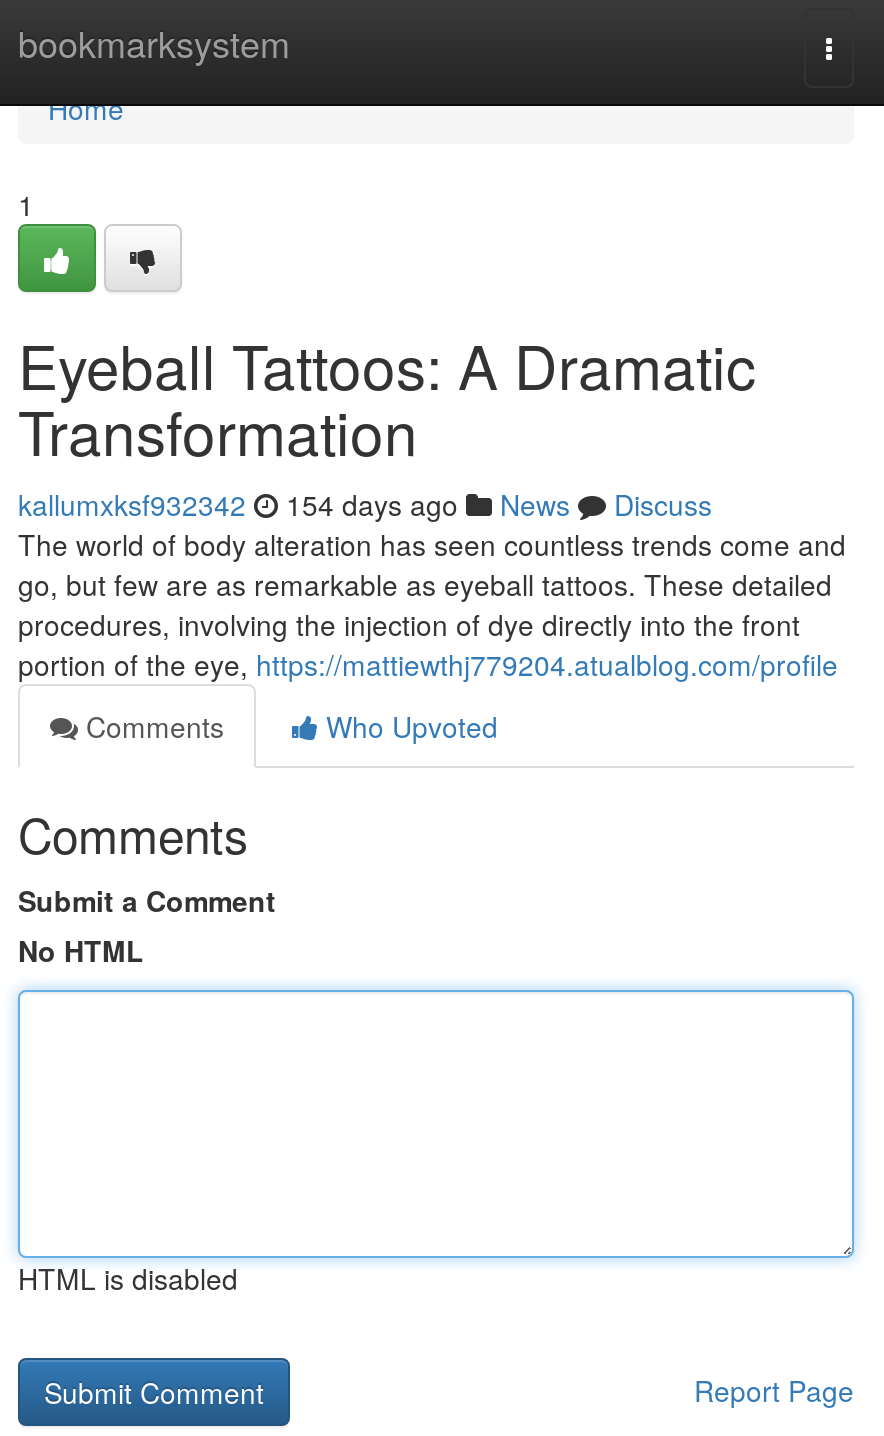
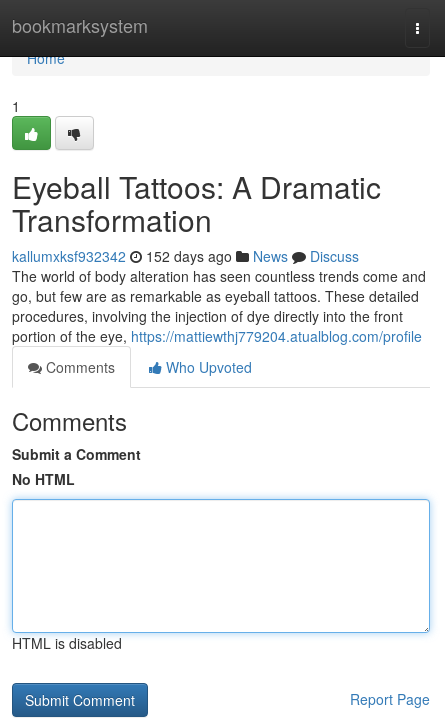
- kallumxksf932342 154 days ago News Discuss
+ kallumxksf932342 152 days ago News Discuss
